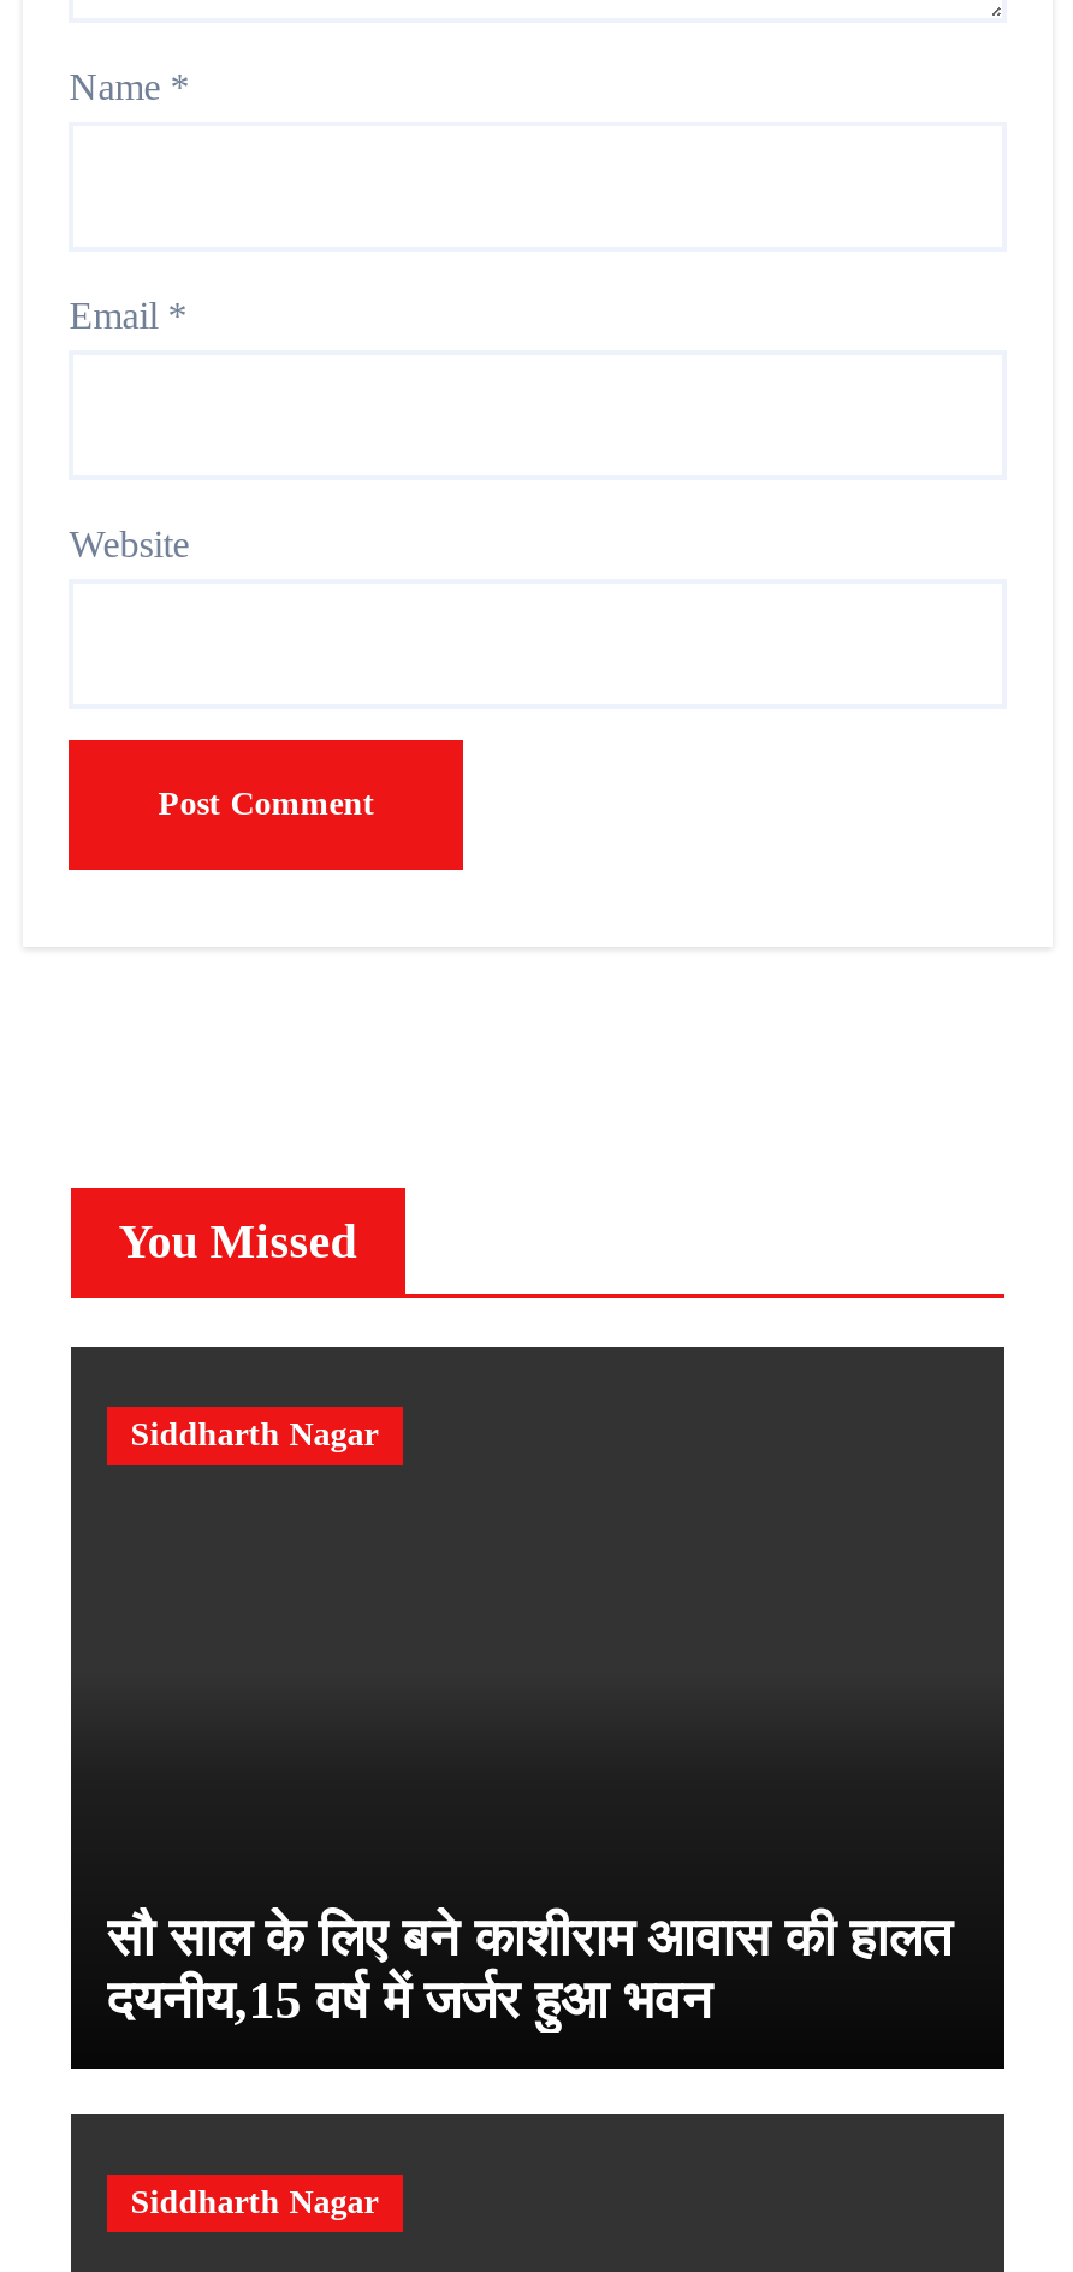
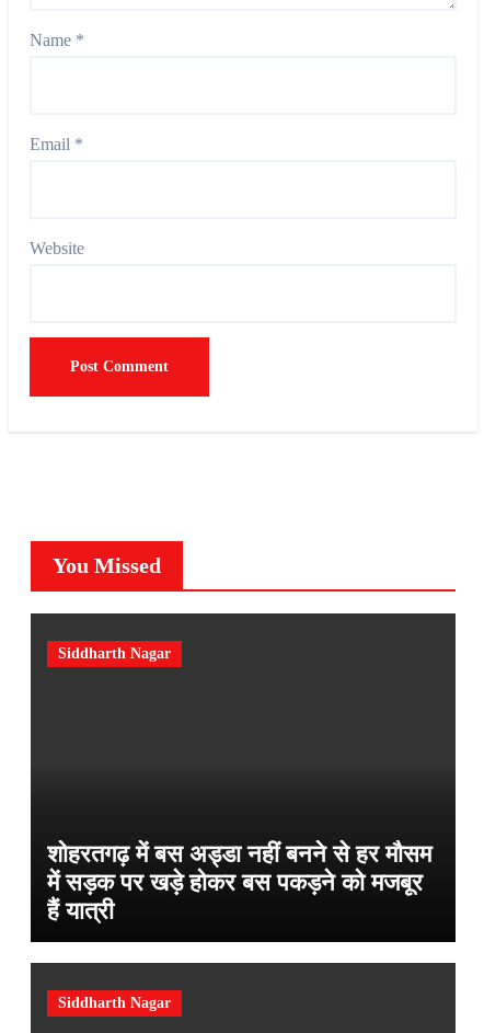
- सौ साल के लिए बने काशीराम आवास की हालत
- दयनीय,15 वर्ष में जर्जर हुआ भवन
+ शोहरतगढ़ में बस अड्डा नहीं बनने से हर मौसम
+ में सड़क पर खड़े होकर बस पकड़ने को मजबूर
+ हैं यात्री
